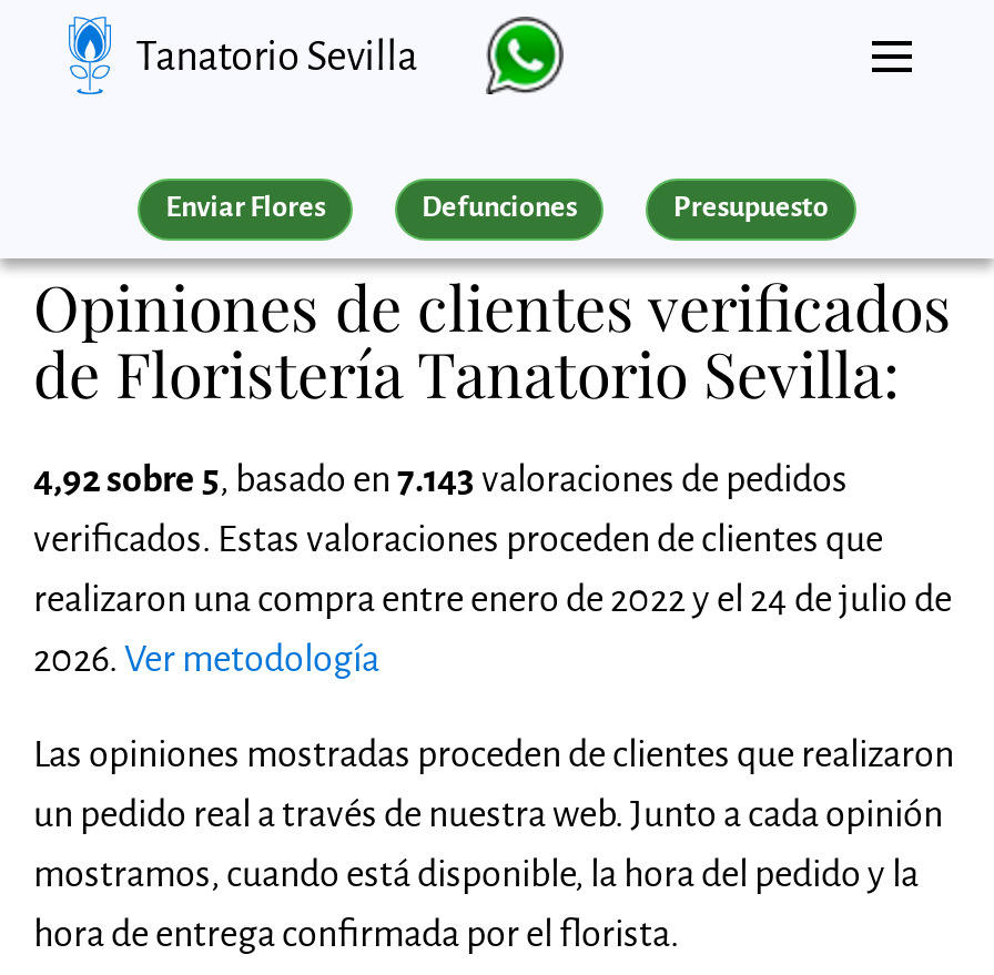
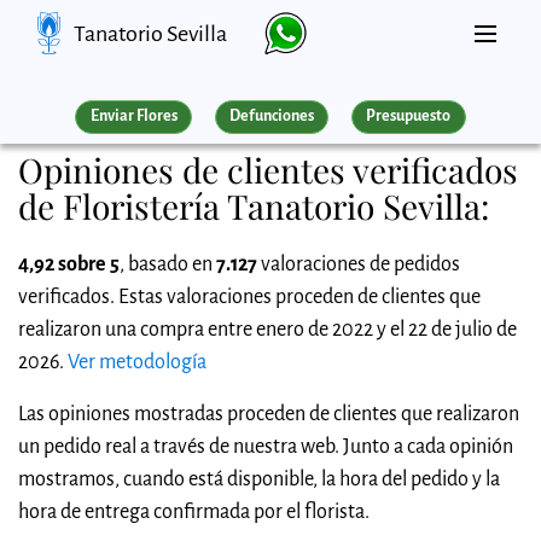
- 4,92 sobre 5, basado en 7.143 valoraciones de pedidos
+ 4,92 sobre 5, basado en 7.127 valoraciones de pedidos

- realizaron una compra entre enero de 2022 y el 24 de julio de
+ realizaron una compra entre enero de 2022 y el 22 de julio de
